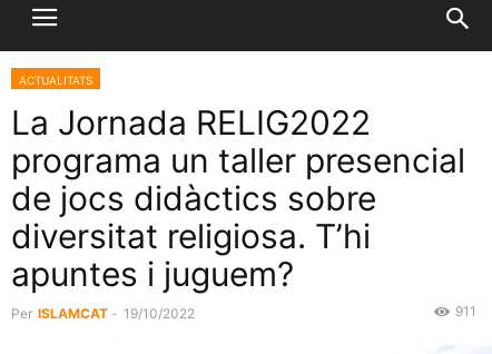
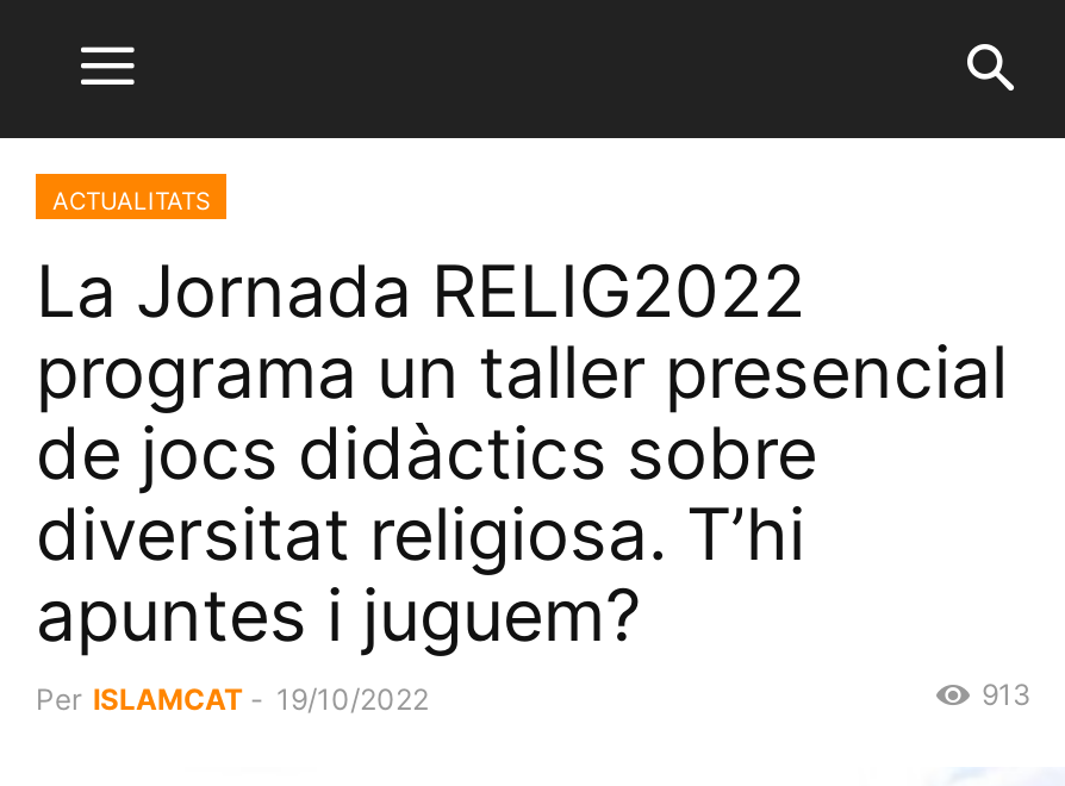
- 911
+ 913
